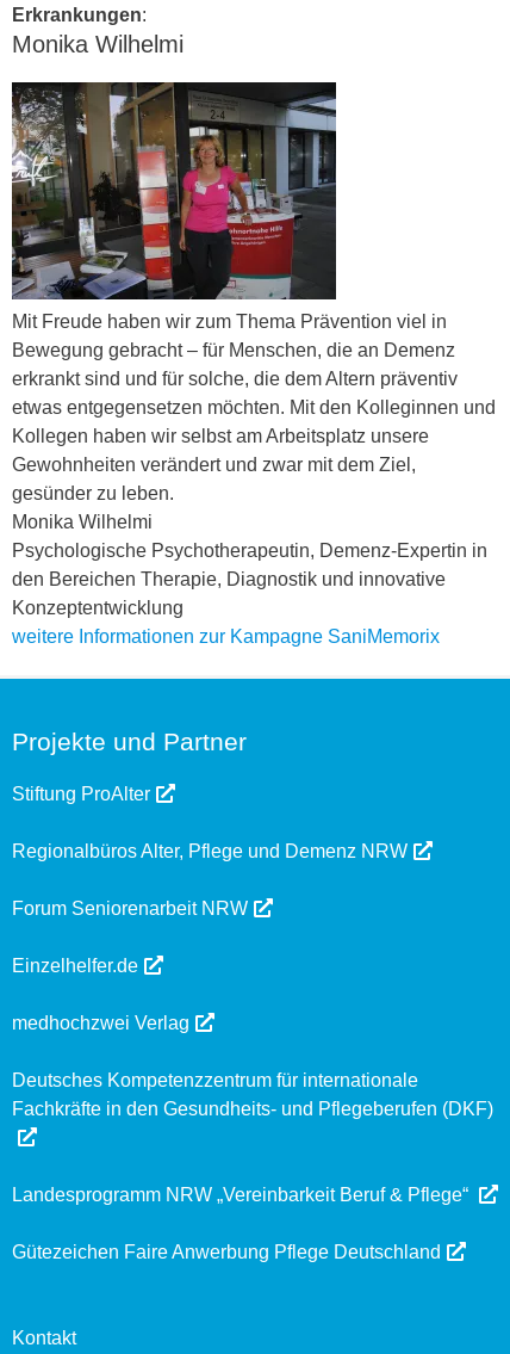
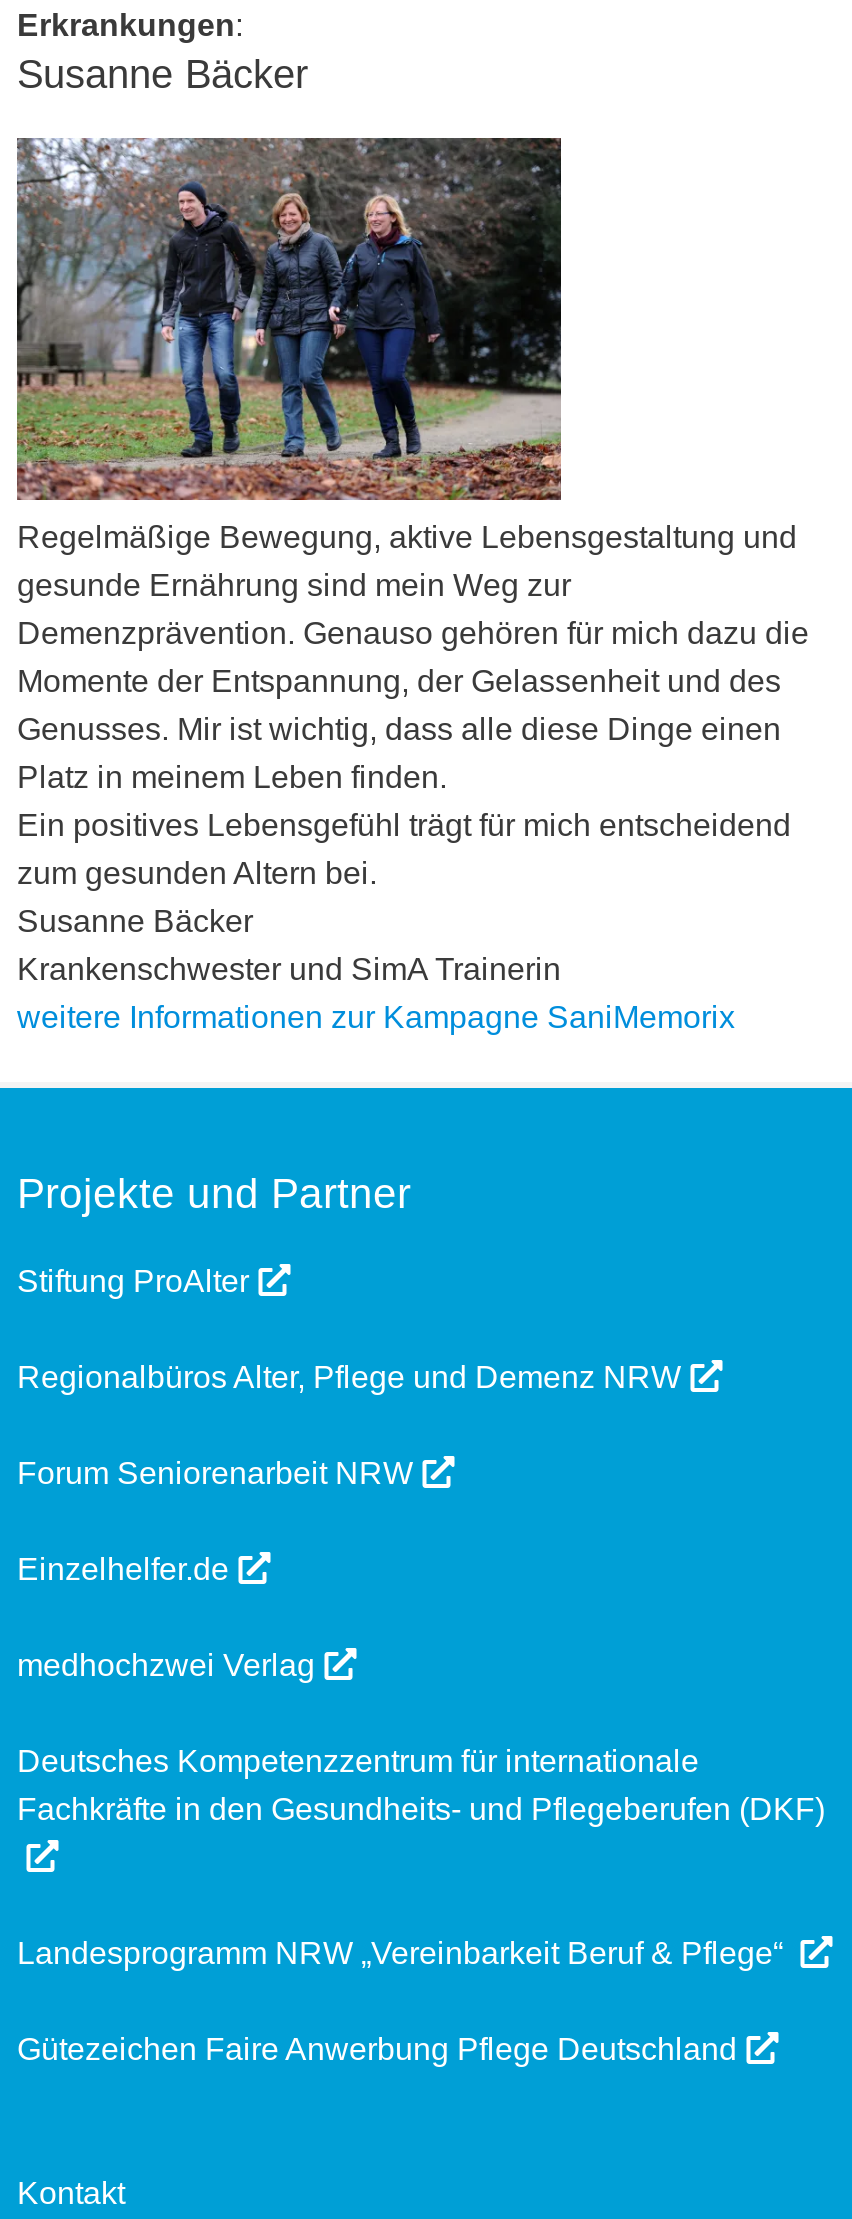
- Monika Wilhelmi
+ Susanne Bäcker

- [image]
- Mit Freude haben wir zum Thema Prävention viel in
- Bewegung gebracht – für Menschen, die an Demenz
- erkrankt sind und für solche, die dem Altern präventiv
- etwas entgegensetzen möchten. Mit den Kolleginnen und
- Kollegen haben wir selbst am Arbeitsplatz unsere
- Gewohnheiten verändert und zwar mit dem Ziel,
- gesünder zu leben.
- Monika Wilhelmi
- Psychologische Psychotherapeutin, Demenz-Expertin in
- den Bereichen Therapie, Diagnostik und innovative
- Konzeptentwicklung
+ [image]
+ Regelmäßige Bewegung, aktive Lebensgestaltung und
+ gesunde Ernährung sind mein Weg zur
+ Demenzprävention. Genauso gehören für mich dazu die
+ Momente der Entspannung, der Gelassenheit und des
+ Genusses. Mir ist wichtig, dass alle diese Dinge einen
+ Platz in meinem Leben finden.
+ Ein positives Lebensgefühl trägt für mich entscheidend
+ zum gesunden Altern bei.
+ Susanne Bäcker
+ Krankenschwester und SimA Trainerin
